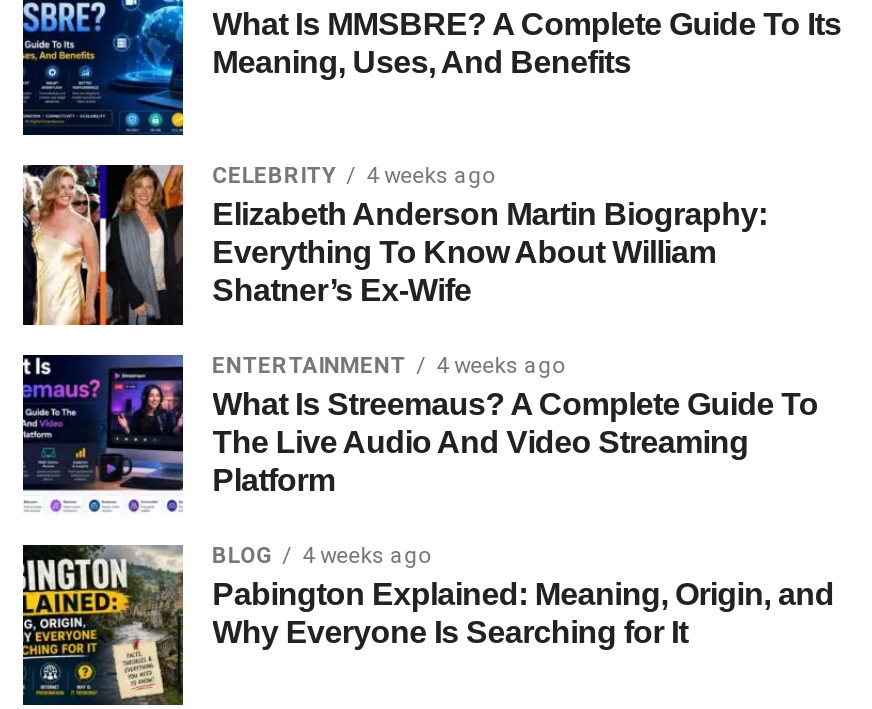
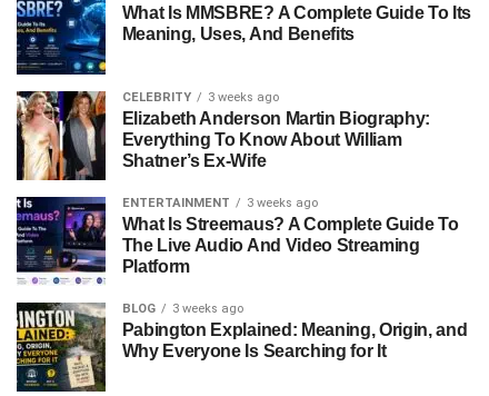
- CELEBRITY 4 weeks ago
+ CELEBRITY 3 weeks ago

- 4 weeks ago
+ 3 weeks ago

- 4 weeks ago
+ 3 weeks ago
